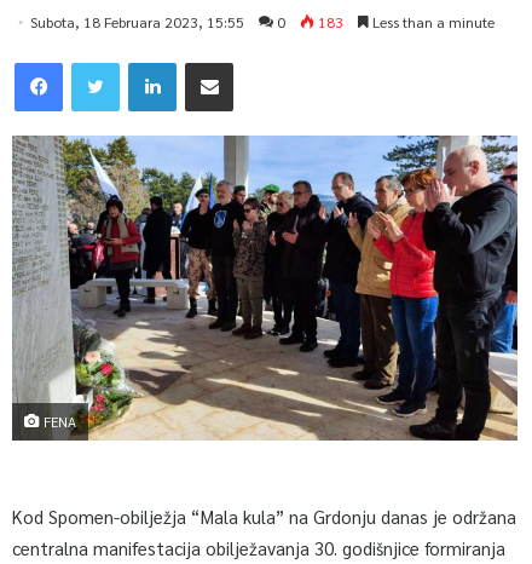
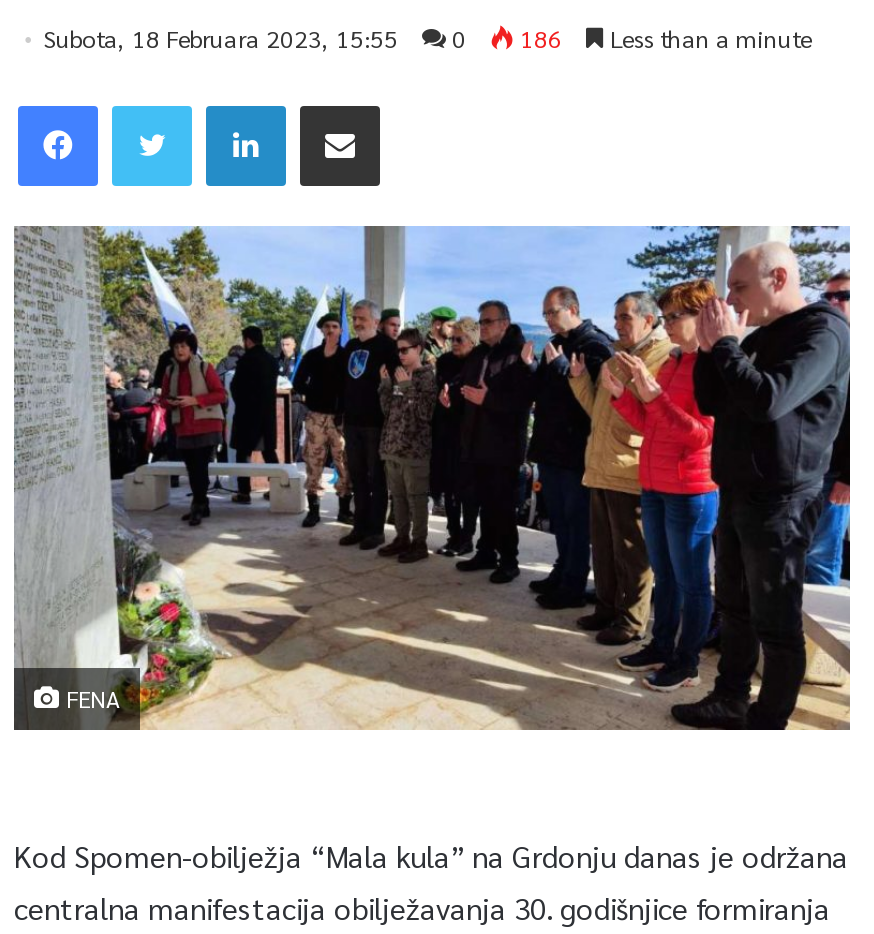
- Subota, 18 Februara 2023, 15:55 0 183 Less than a minute
+ Subota, 18 Februara 2023, 15:55 0 186 Less than a minute
